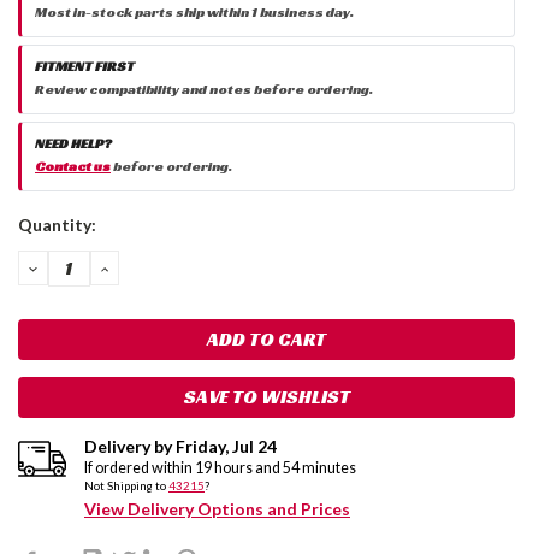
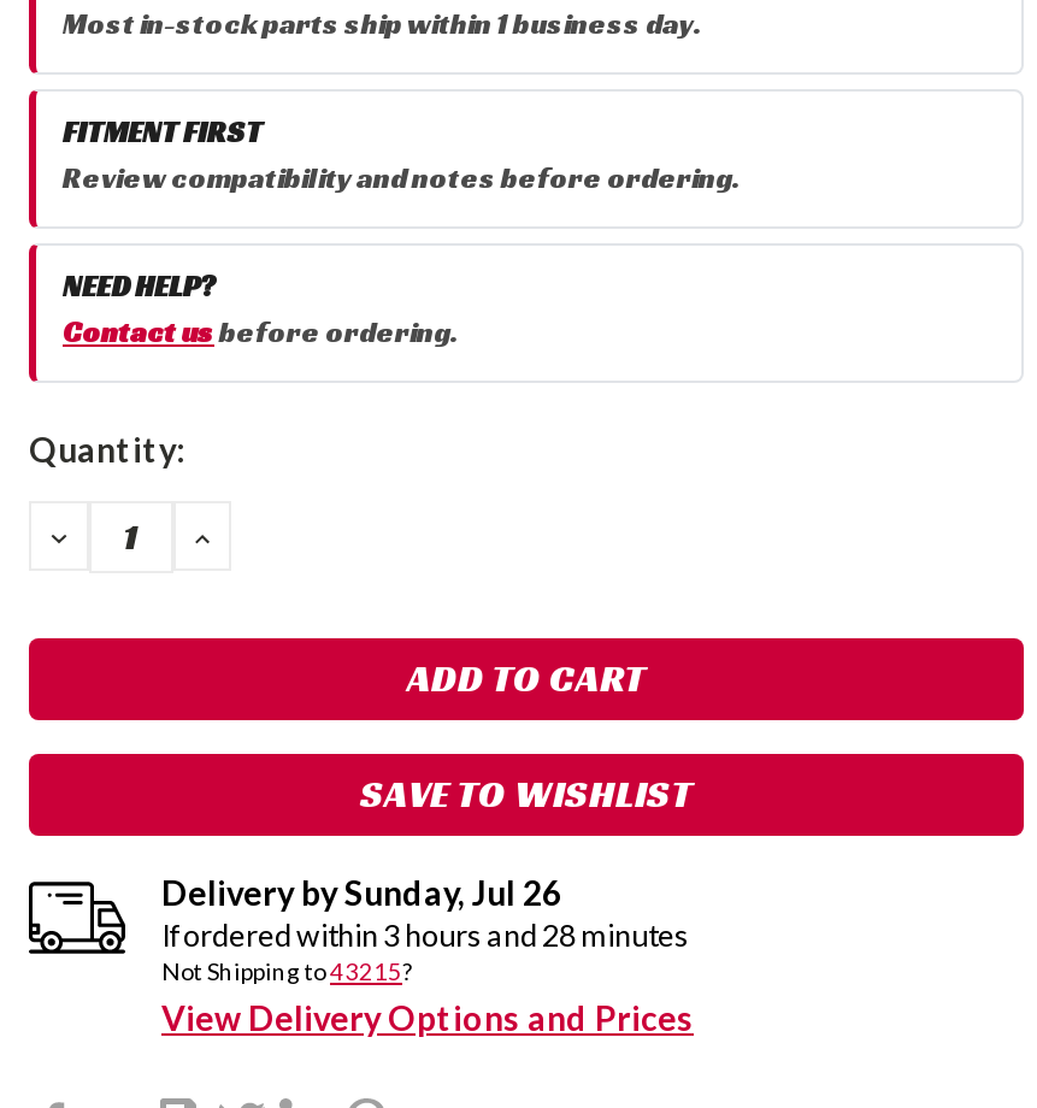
- Delivery byFriday, Jul 24
+ Delivery bySunday, Jul 26

- If ordered within 19 hours and 54 minutes
+ If ordered within 3 hours and 28 minutes
